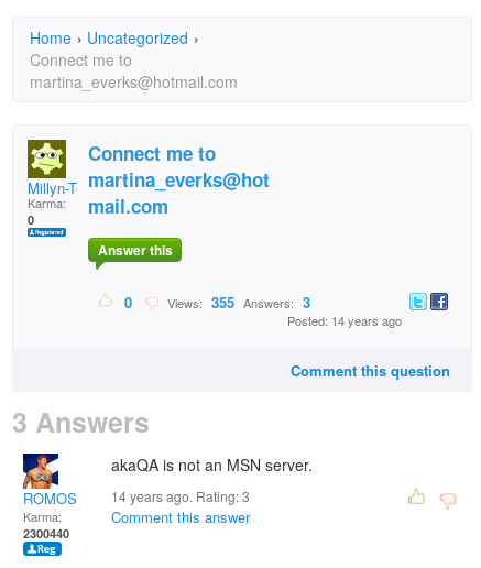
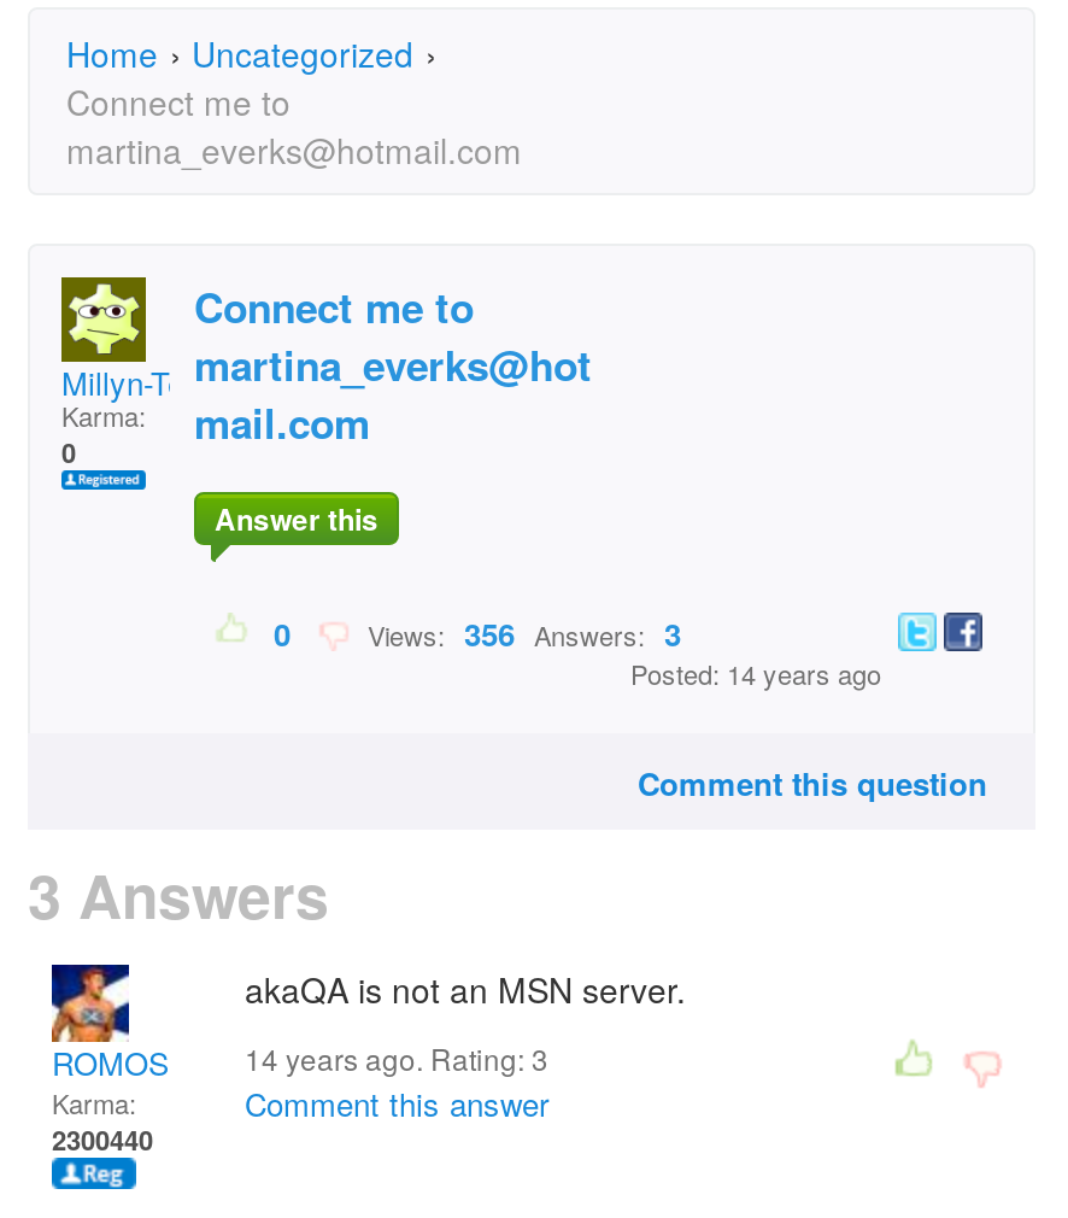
- Views: 355 Answers: 3
+ Views: 356 Answers: 3
